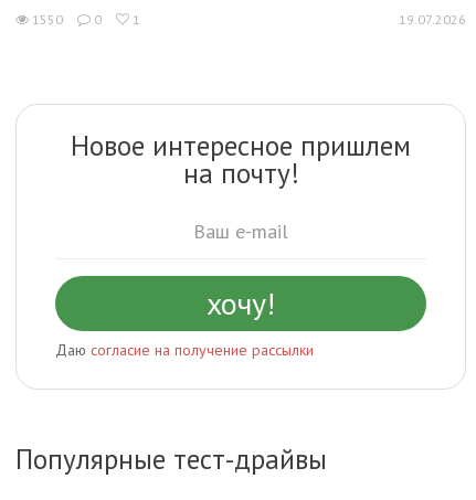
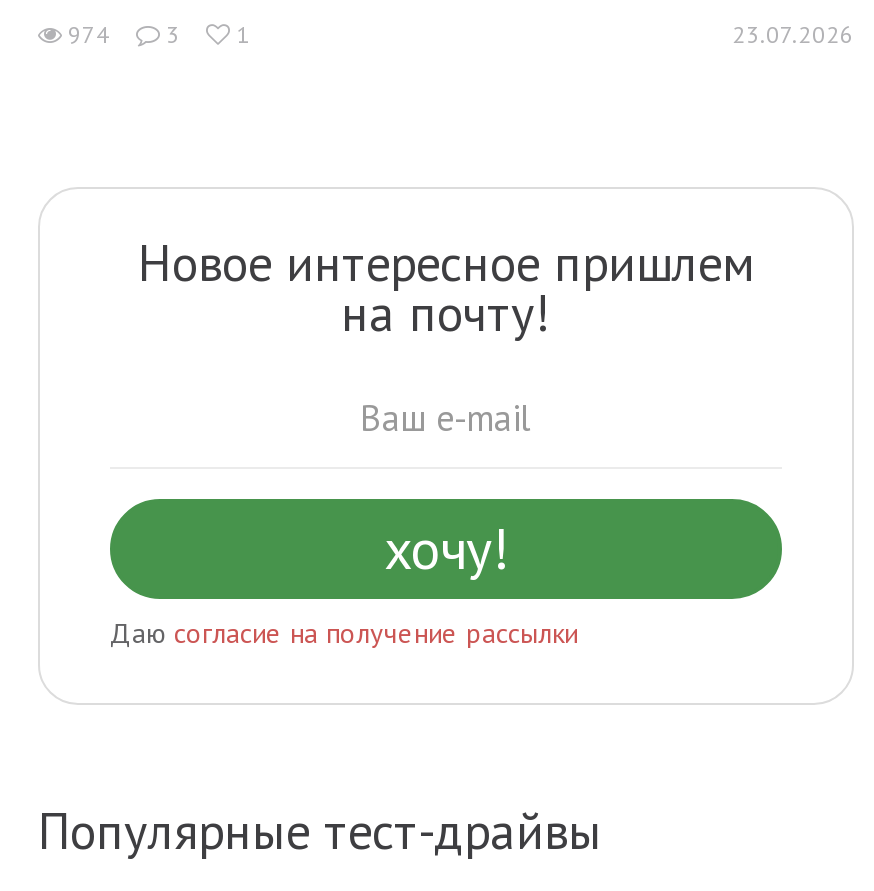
- 1550
- 0
+ 974
+ 3

- 19.07.2026
+ 23.07.2026
